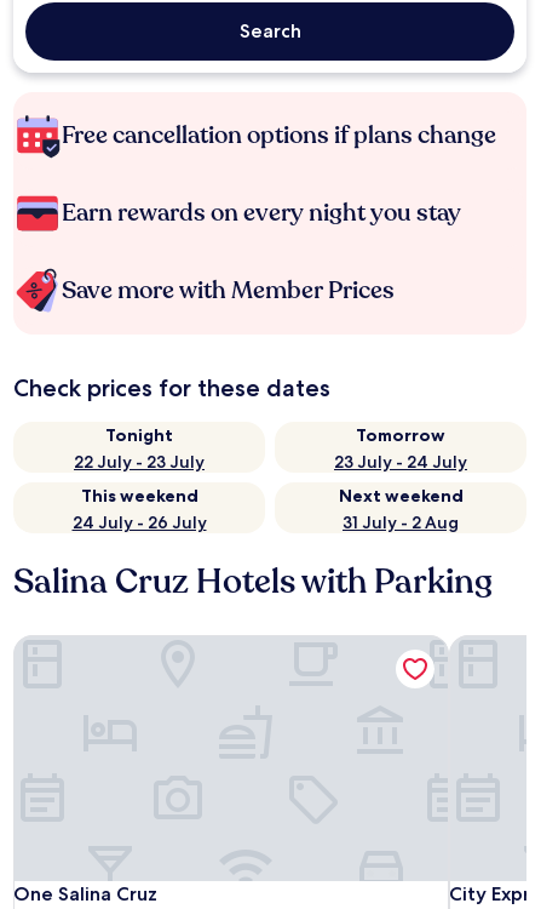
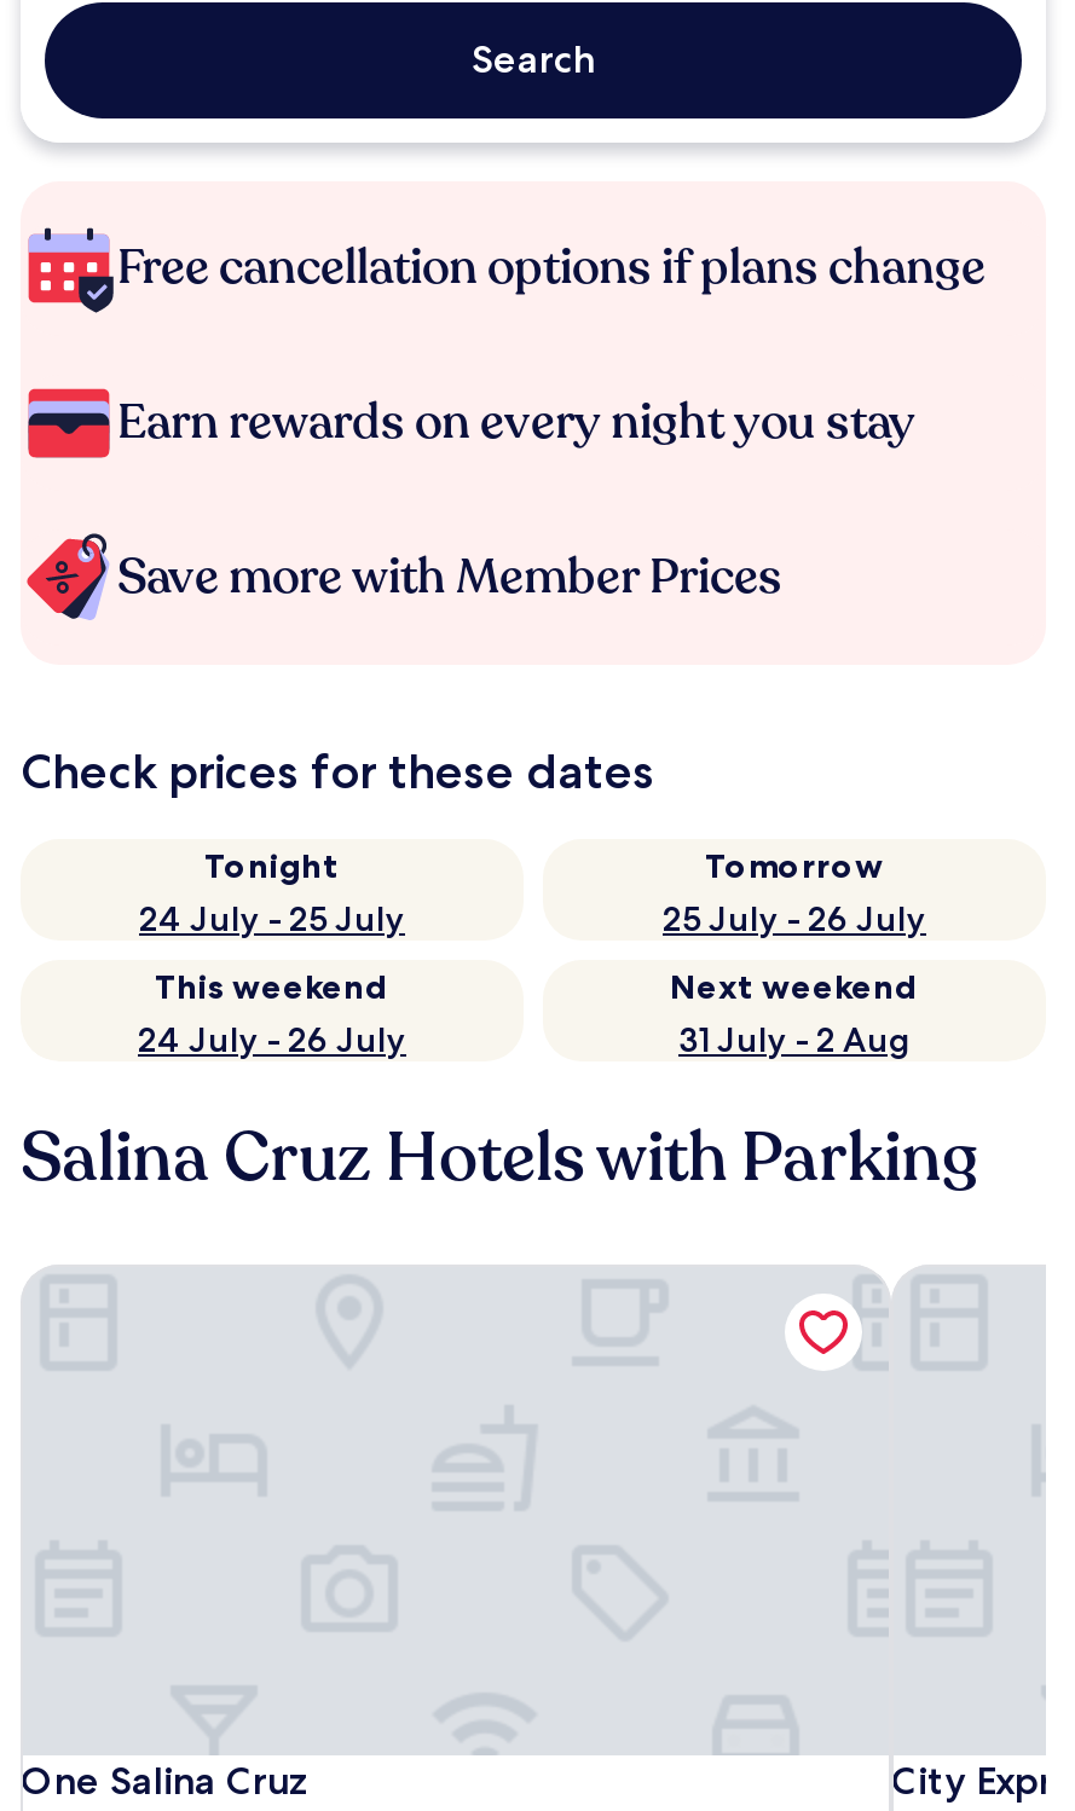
- 22 July - 23 July
+ 24 July - 25 July

- 23 July - 24 July
+ 25 July - 26 July
